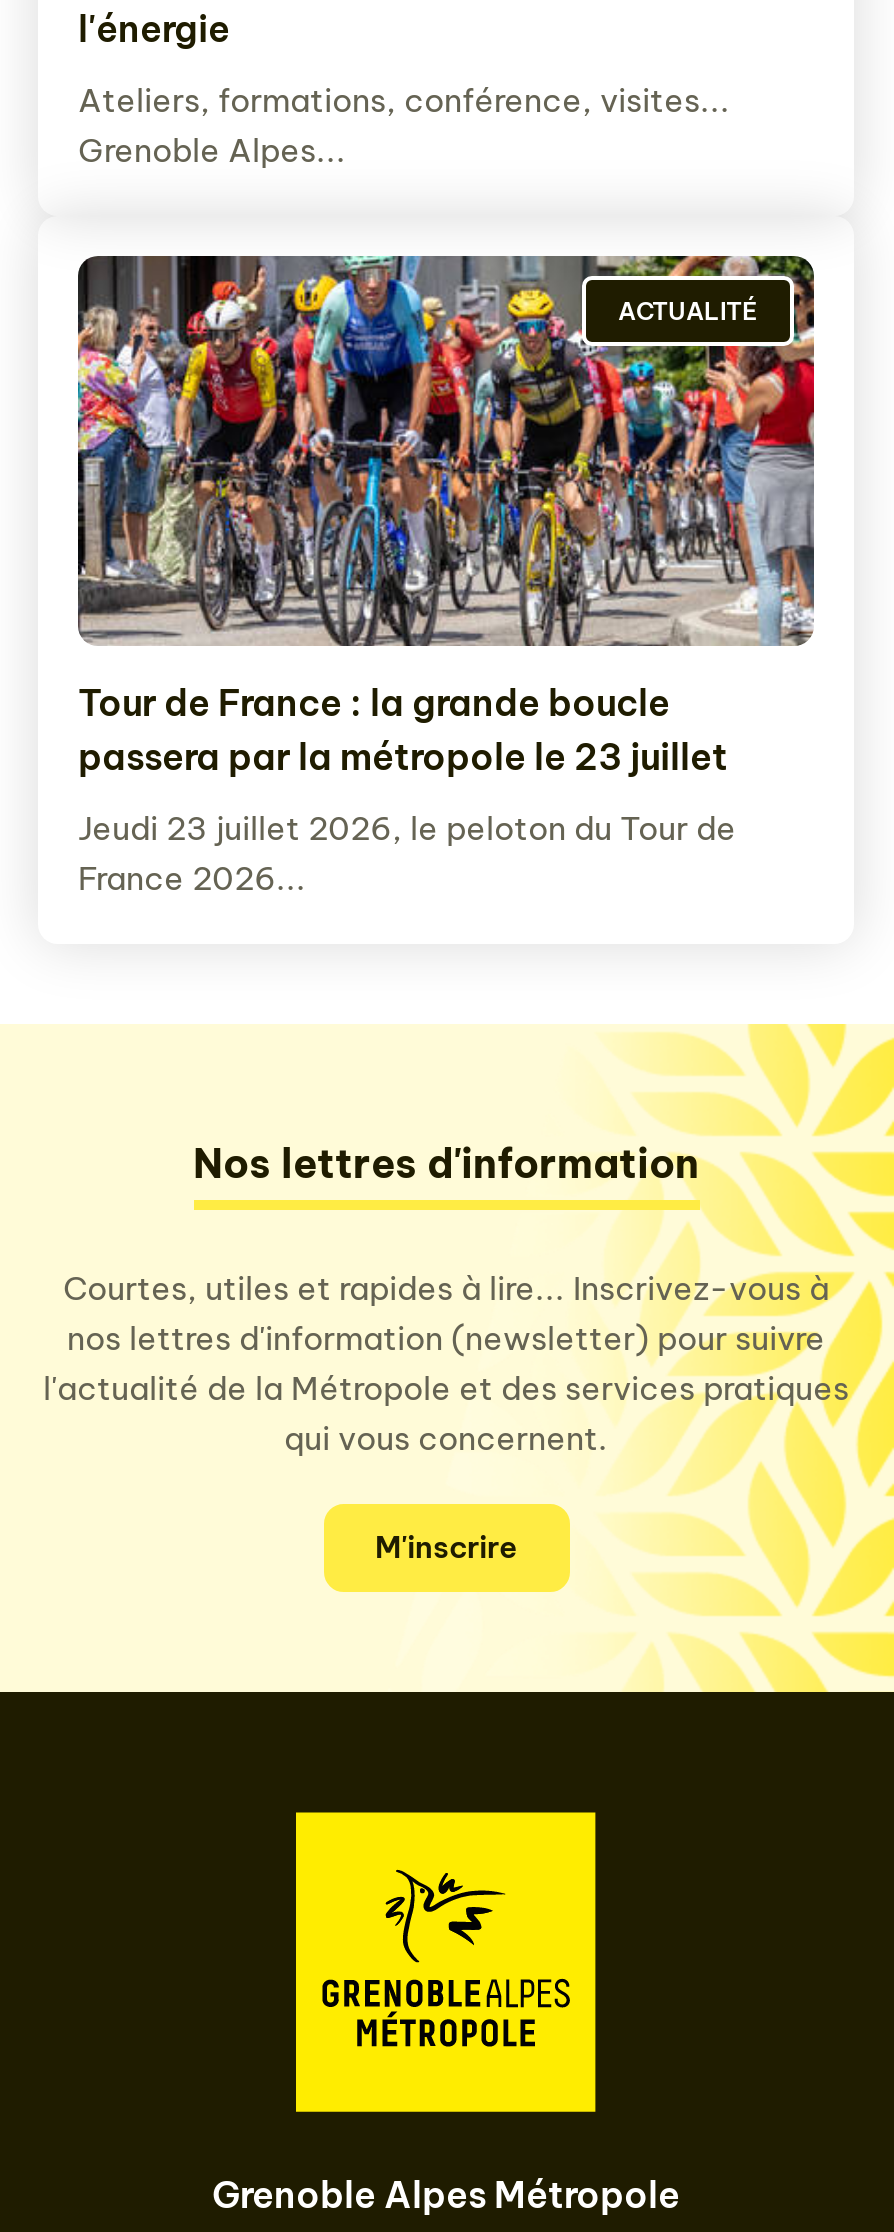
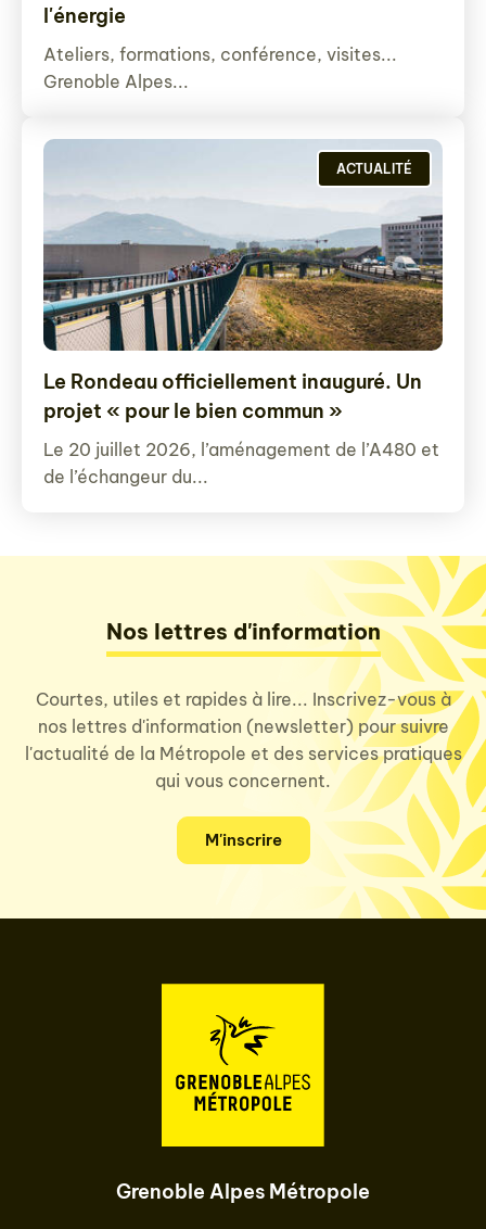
- [image]
- Tour de France : la grande boucle
- passera par la métropole le 23 juillet
+ [image]
+ Le Rondeau officiellement inauguré. Un
+ projet « pour le bien commun »

- Jeudi 23 juillet 2026, le peloton du Tour de
- France 2026...
+ Le 20 juillet 2026, l’aménagement de l’A480 et
+ de l’échangeur du...
